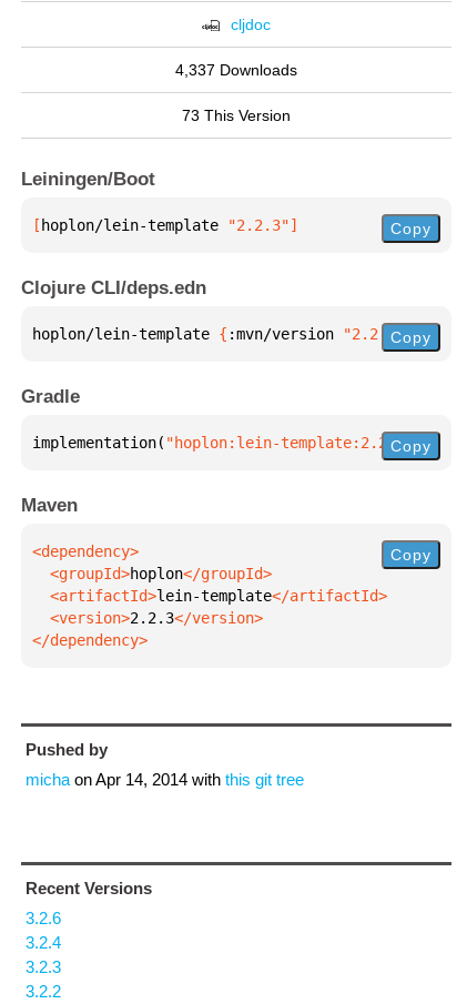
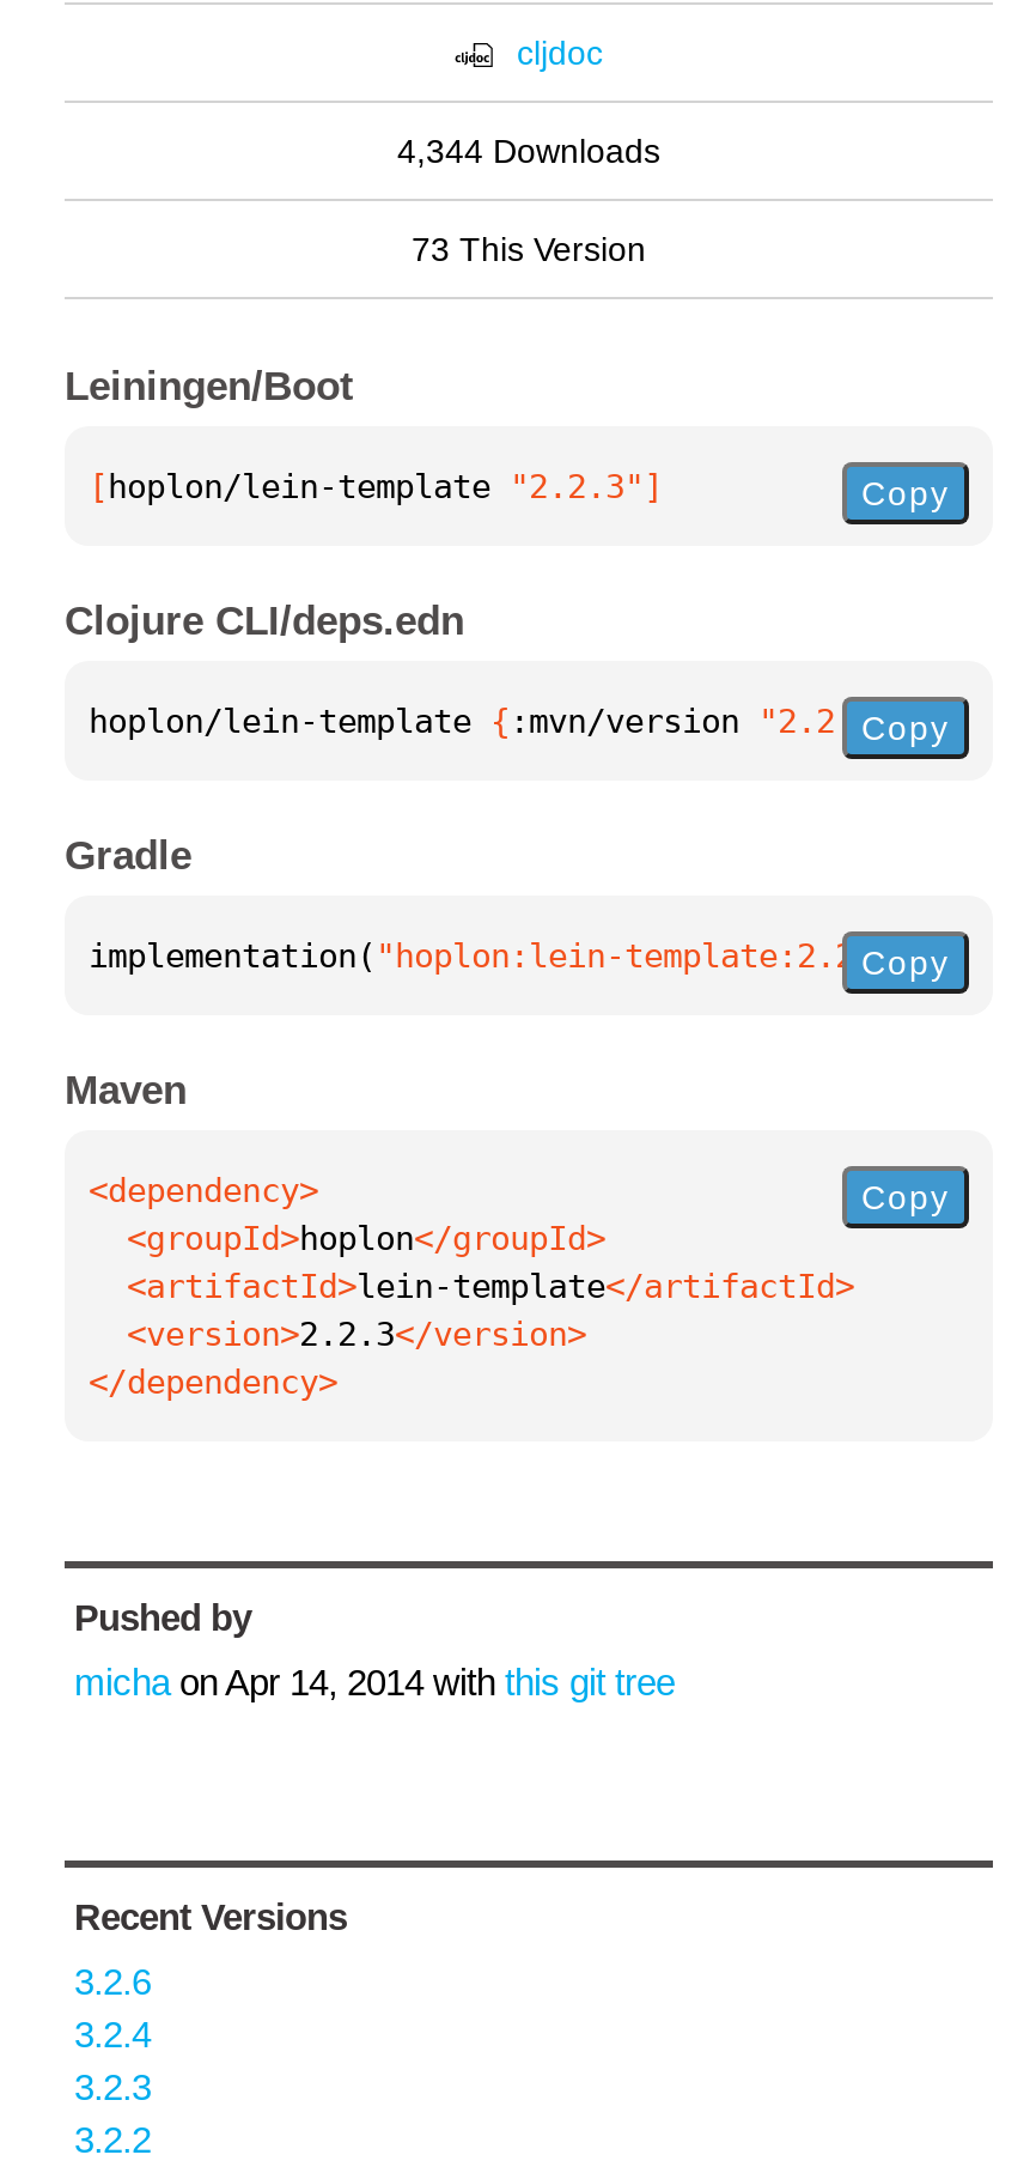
- 4,337 Downloads
+ 4,344 Downloads
